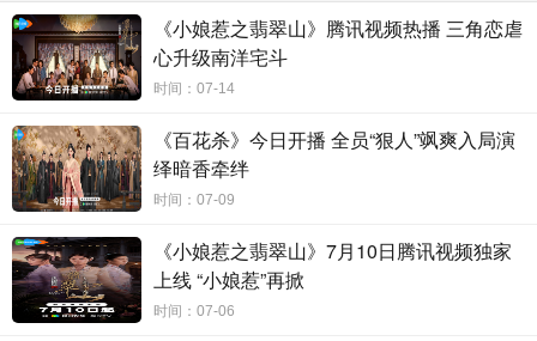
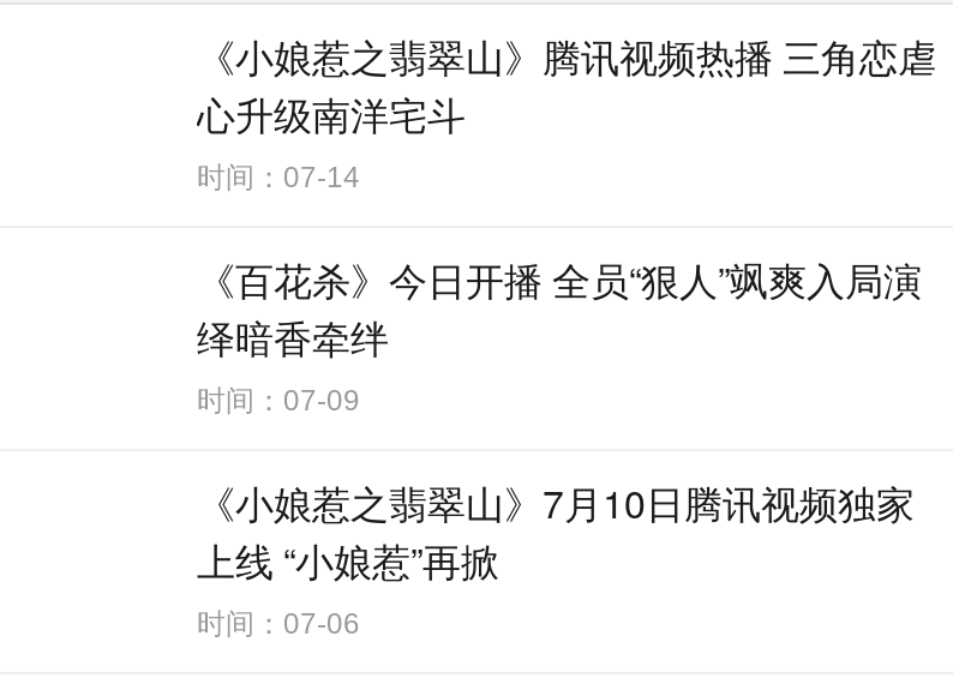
- [image]

- [image]

- [image]
